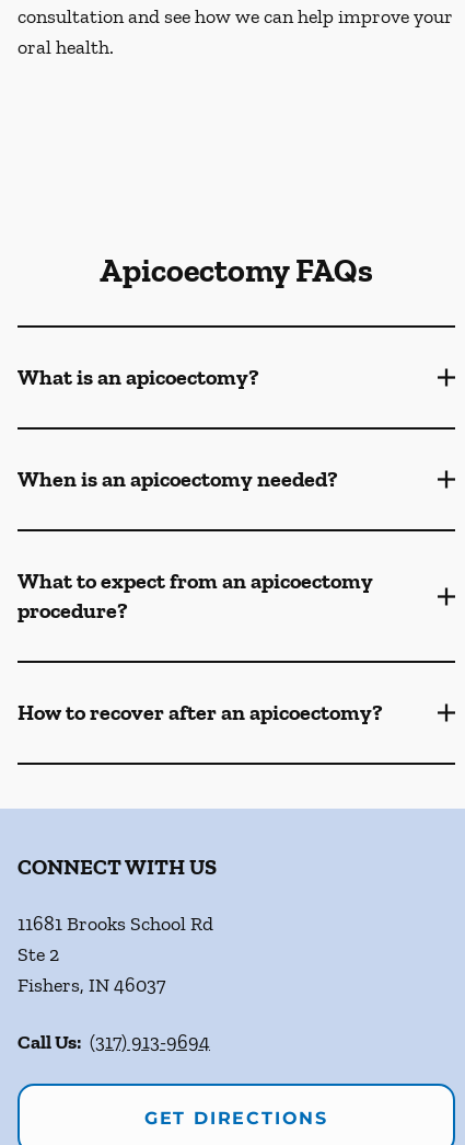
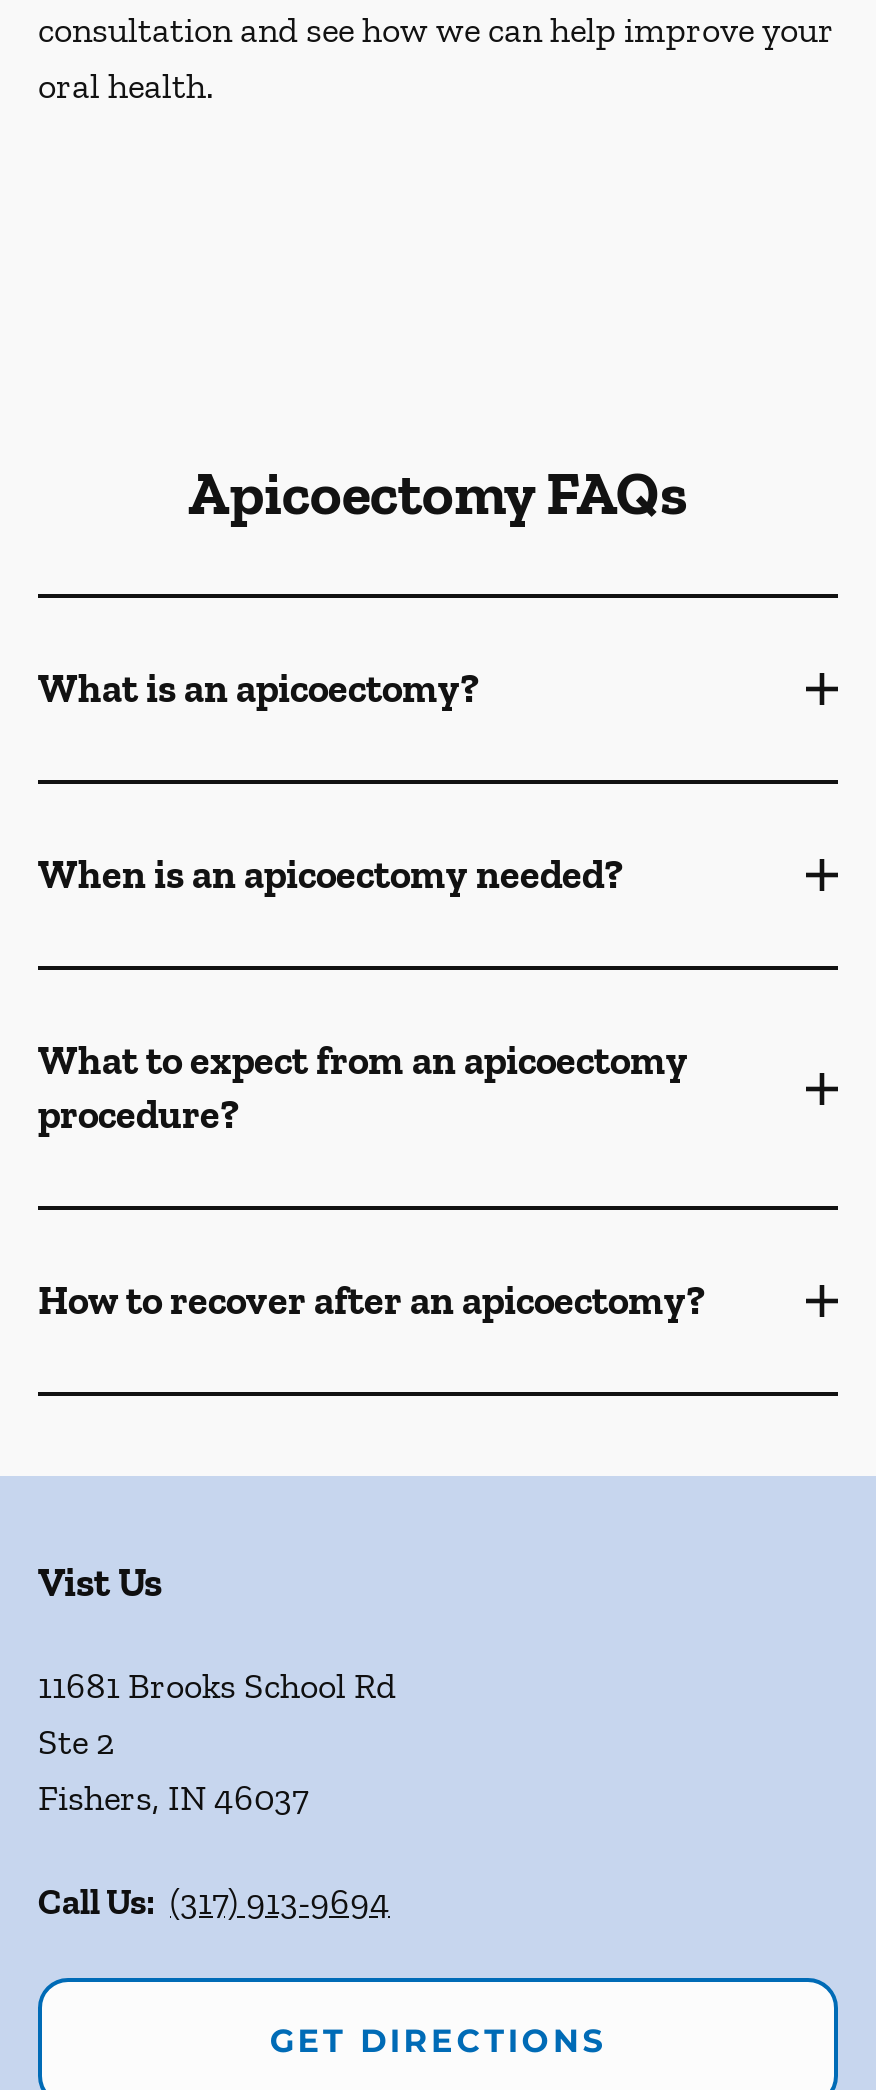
- CONNECT WITH US
+ Vist Us
